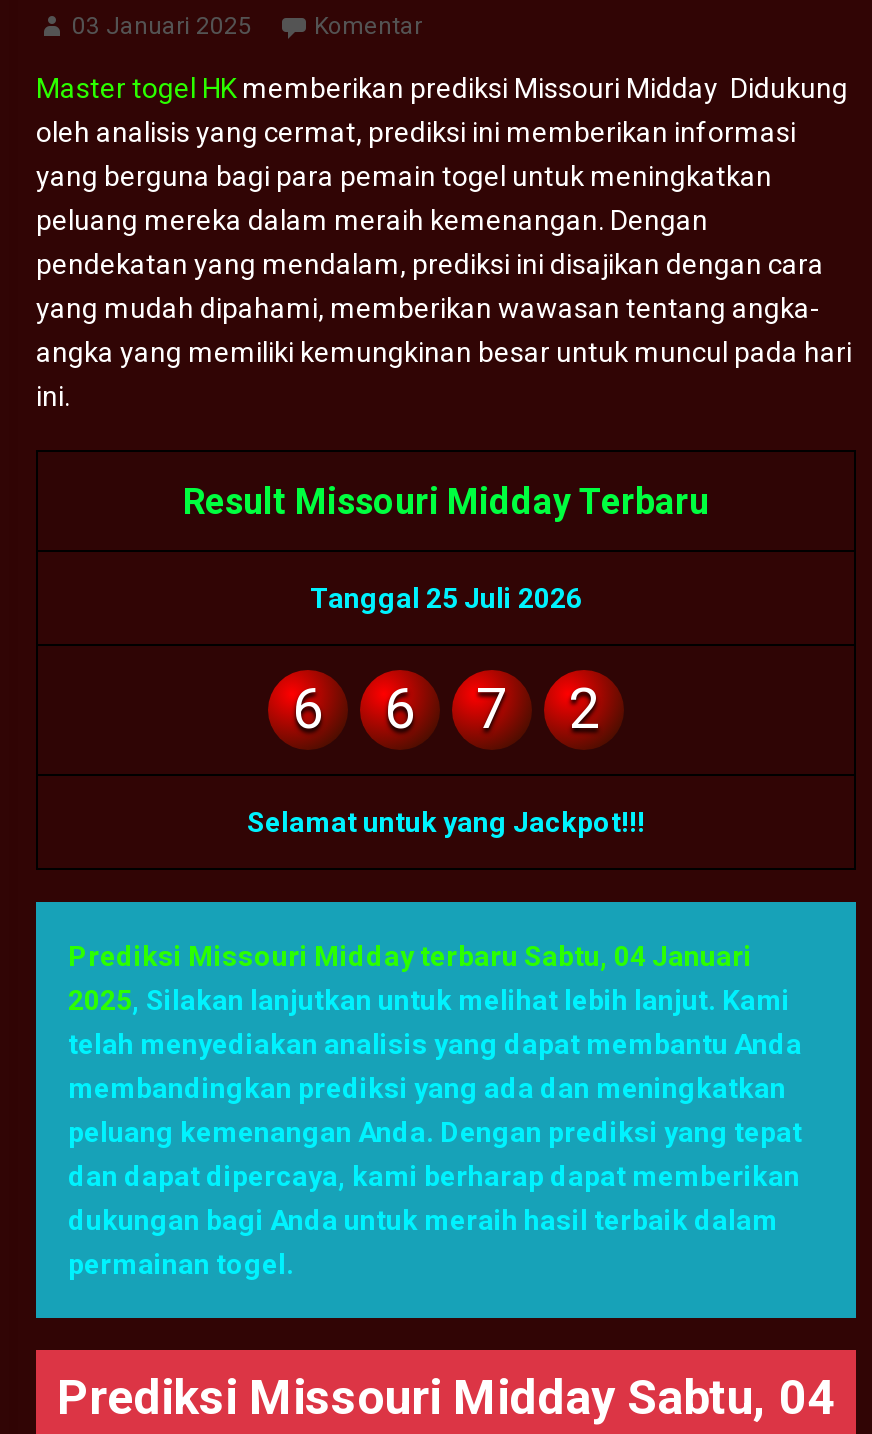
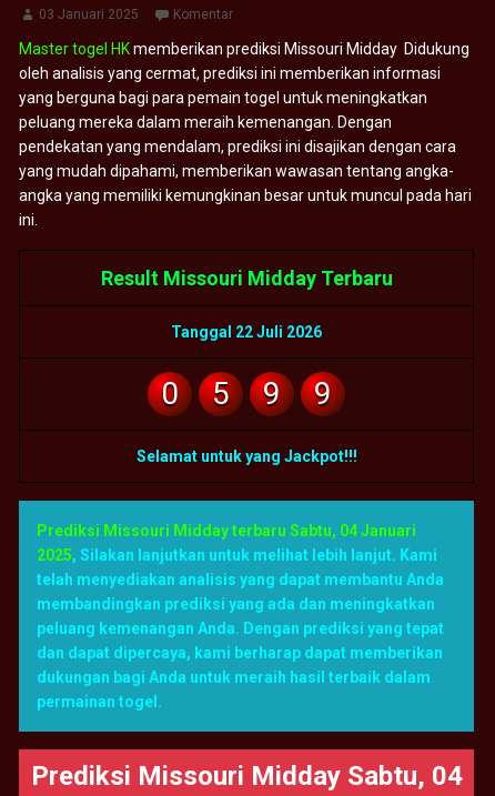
- Tanggal 25 Juli 2026
+ Tanggal 22 Juli 2026

- 6
+ 0

- 6
+ 5

- 7
+ 9

- 2
+ 9
